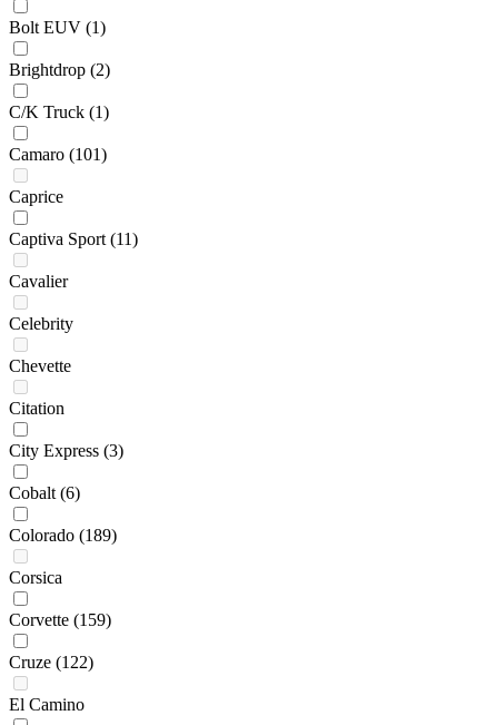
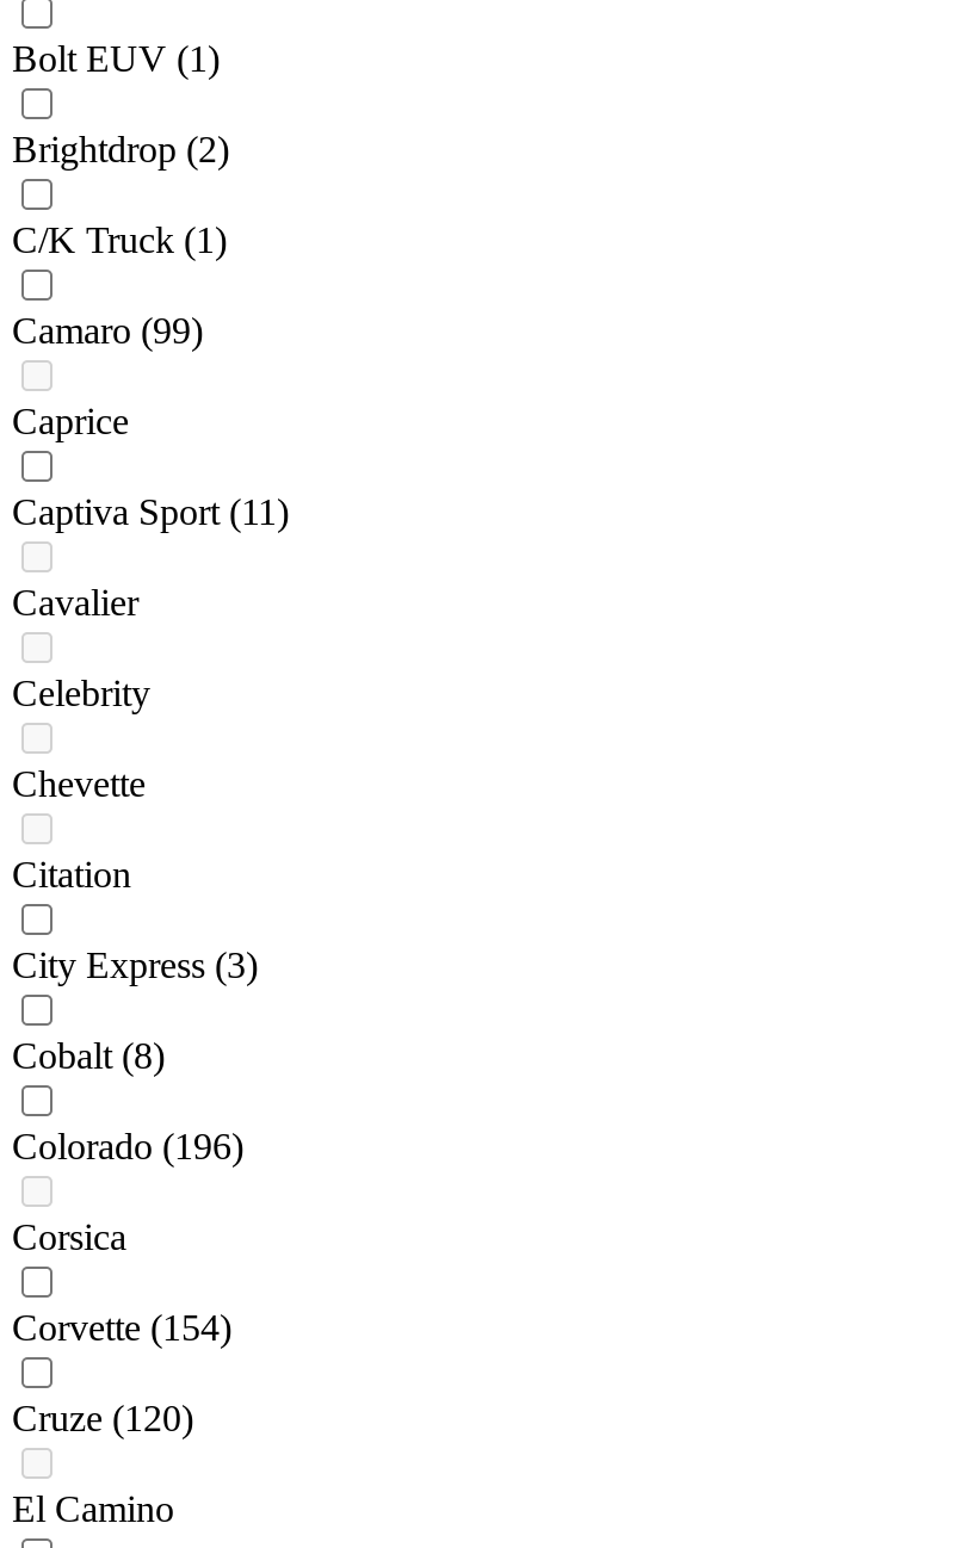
- Camaro (101)
+ Camaro (99)

- Cobalt (6)
+ Cobalt (8)

- Colorado (189)
+ Colorado (196)

- Corvette (159)
+ Corvette (154)

- Cruze (122)
+ Cruze (120)
